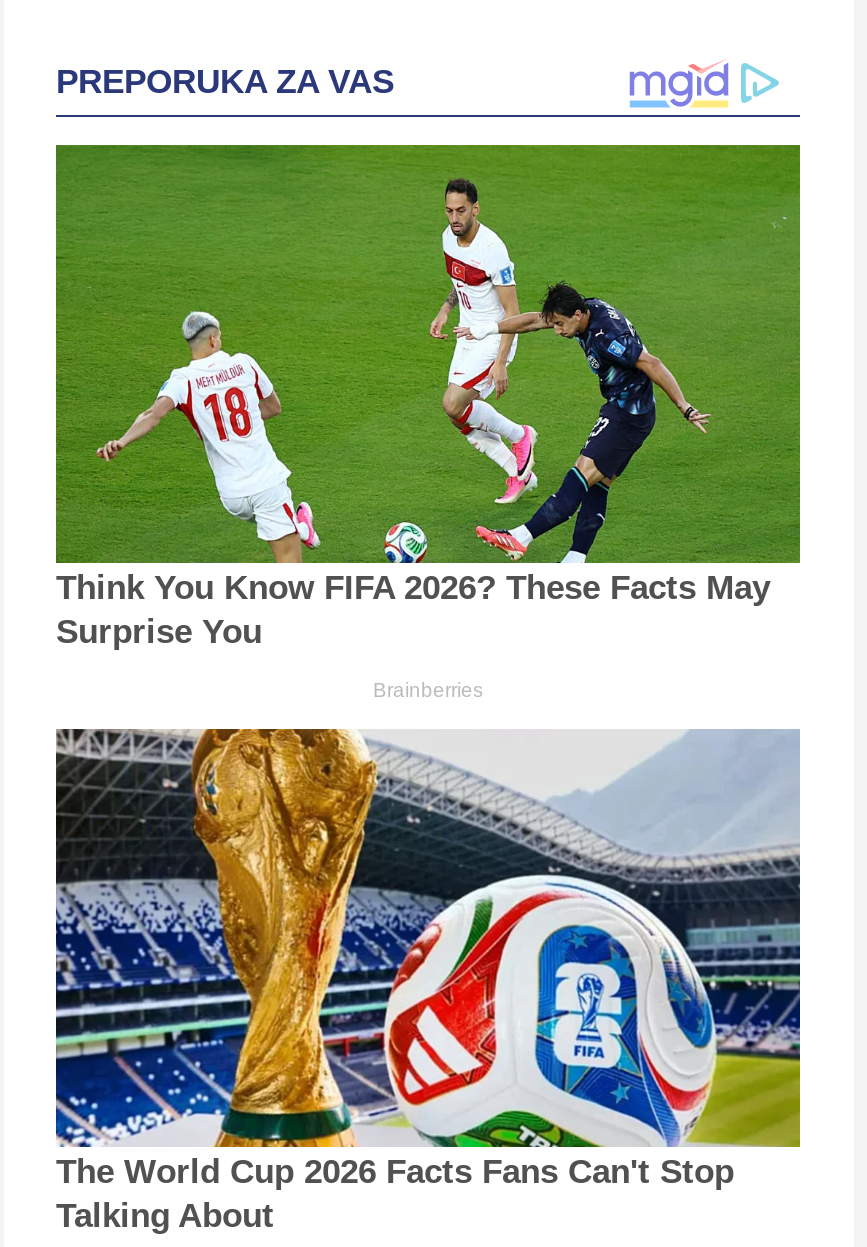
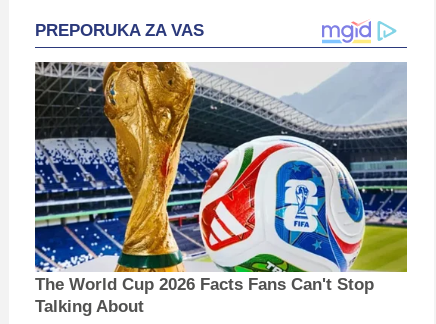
- [image]
- Think You Know FIFA 2026? These Facts May
- Surprise You
- Brainberries
